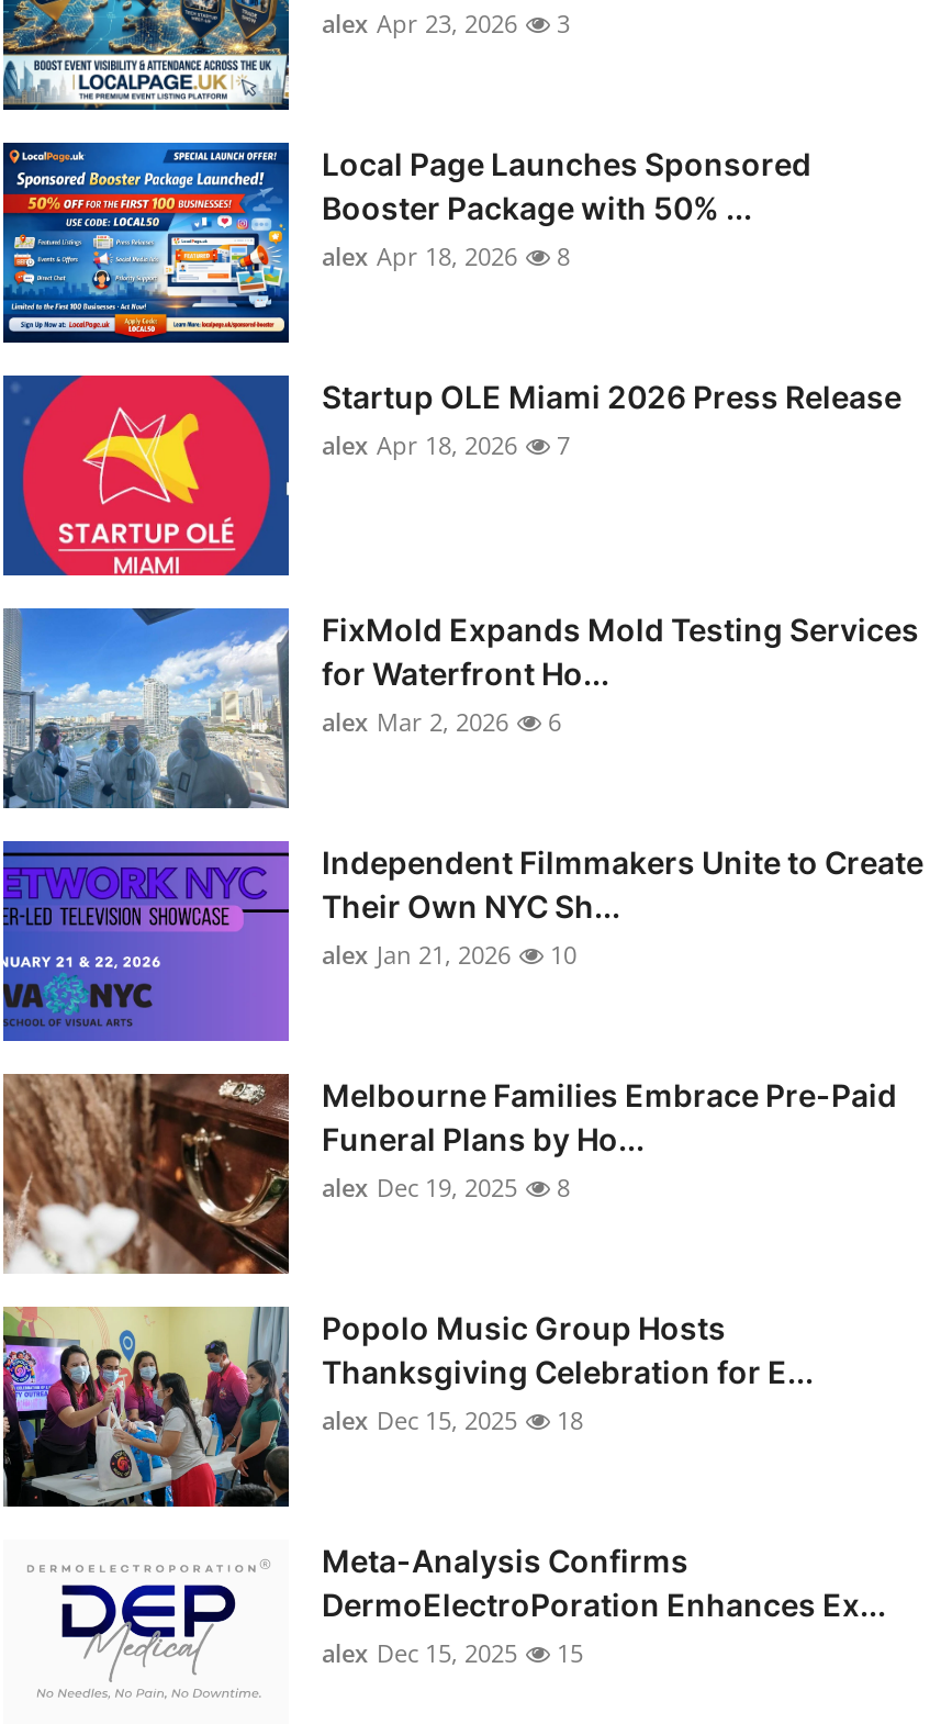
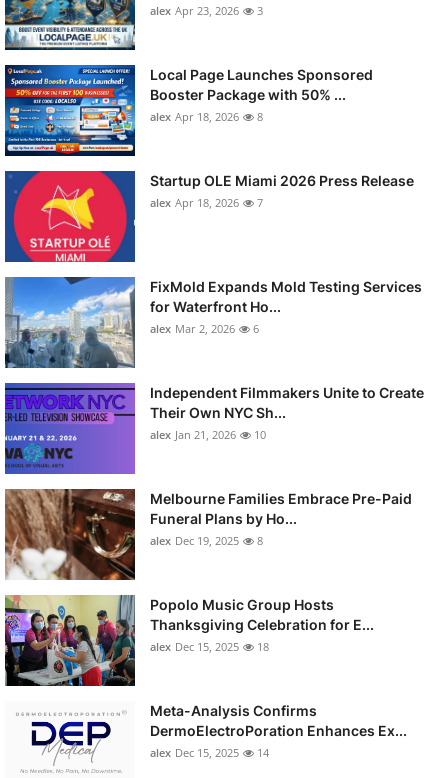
- alex Dec 15, 2025 15
+ alex Dec 15, 2025 14
